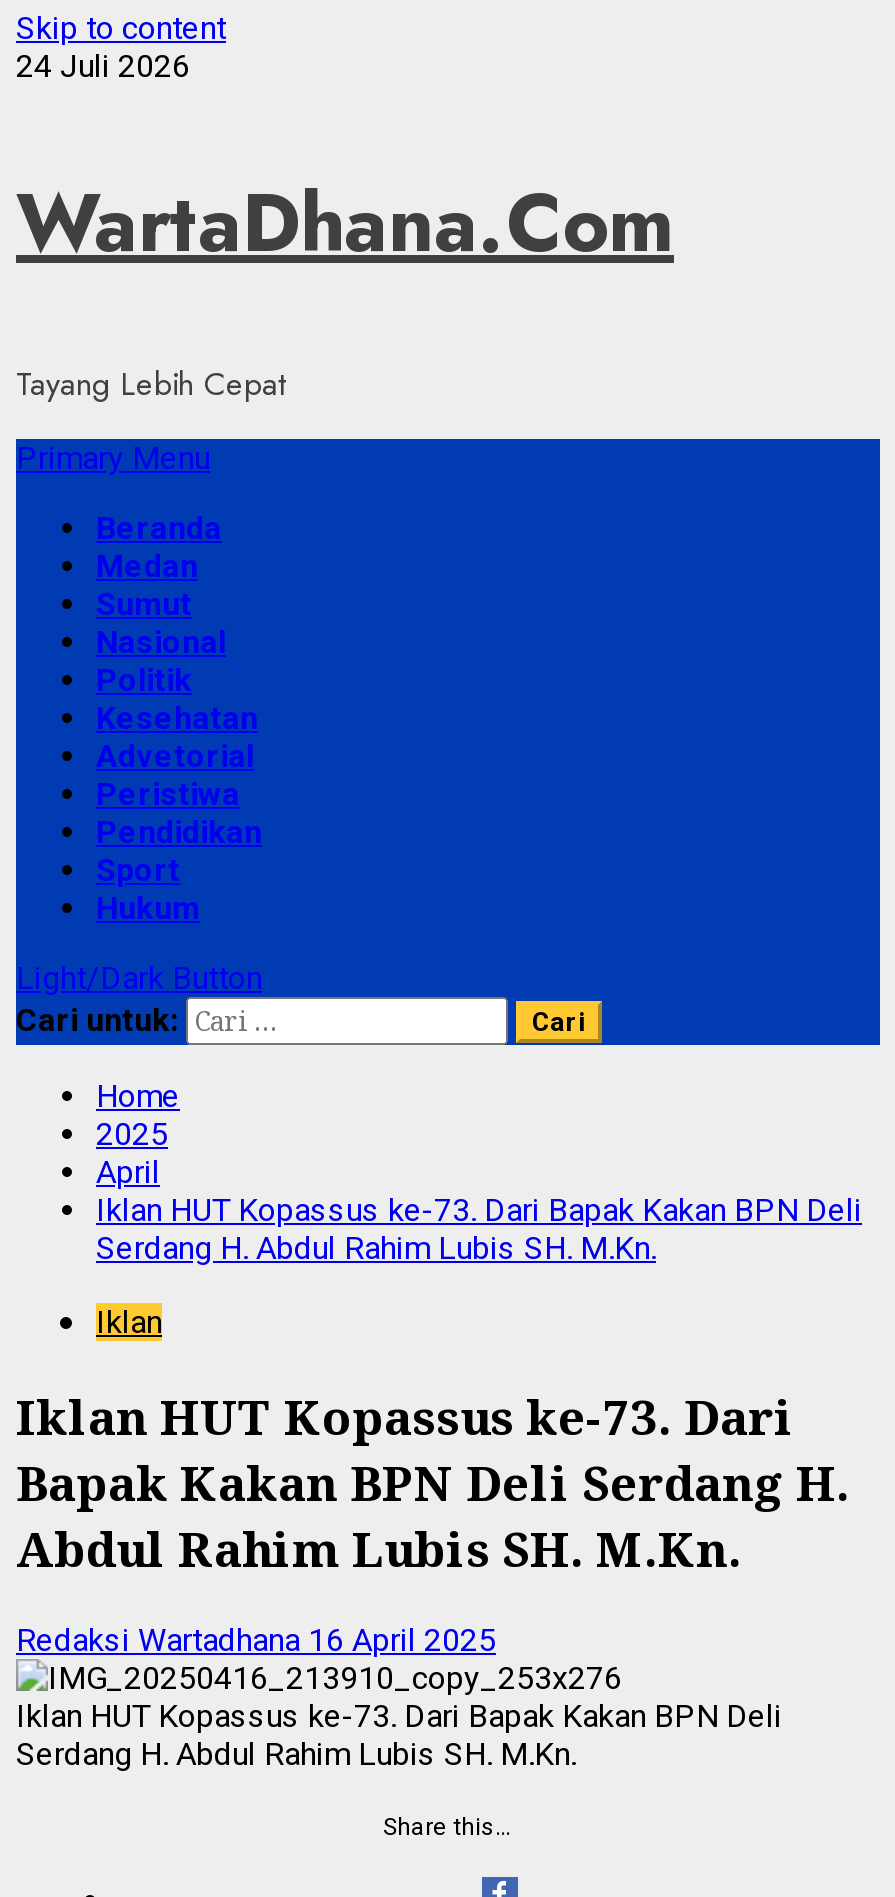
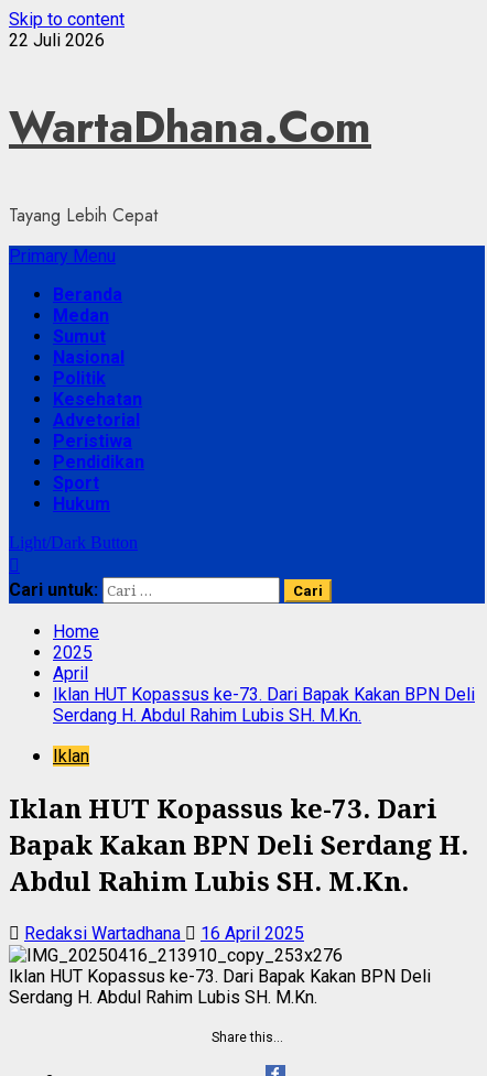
- 24 Juli 2026
+ 22 Juli 2026
